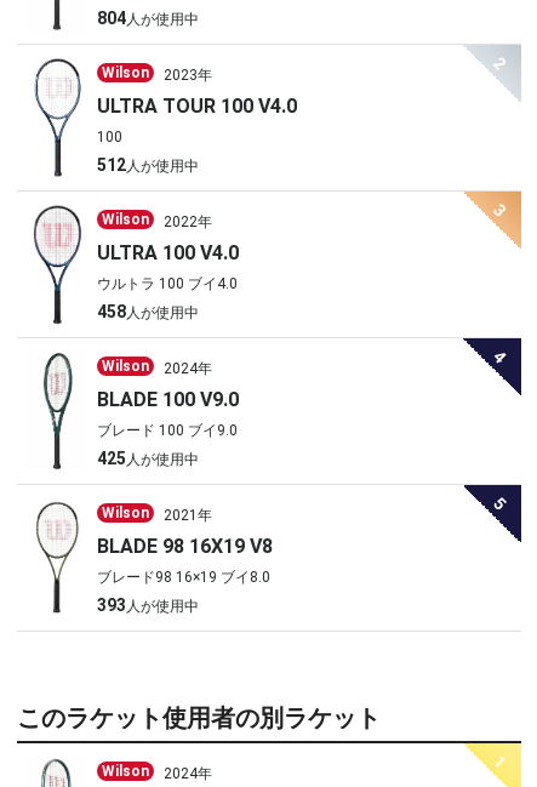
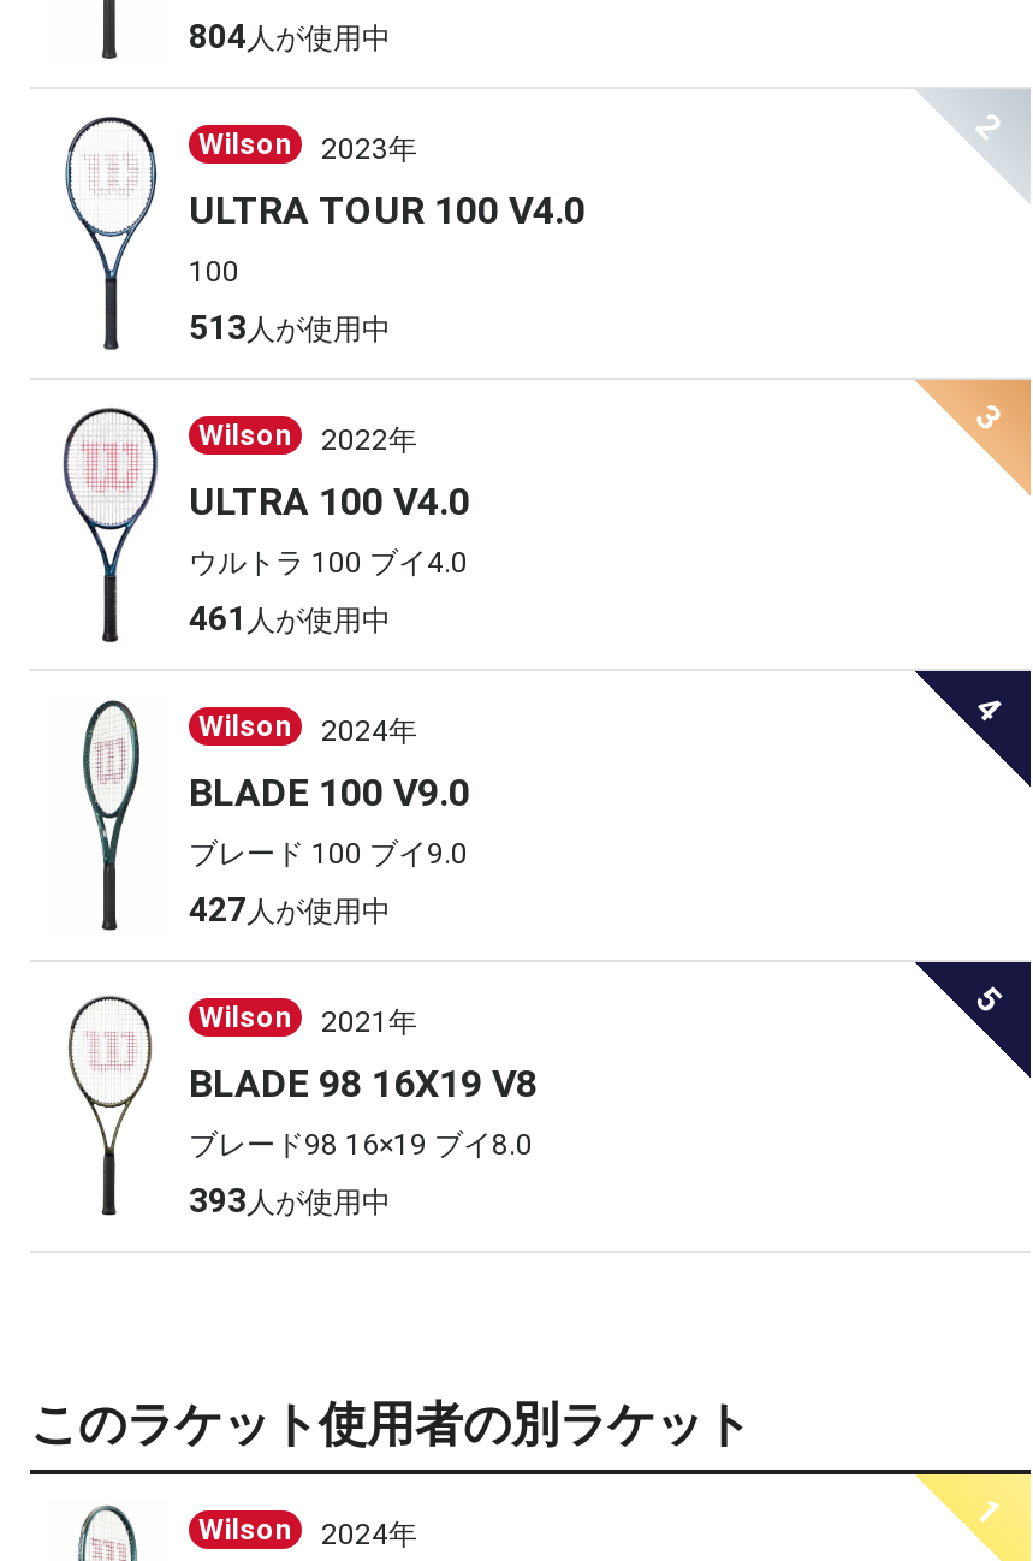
- 512人が使用中
+ 513人が使用中

- 458人が使用中
+ 461人が使用中

- 425人が使用中
+ 427人が使用中
